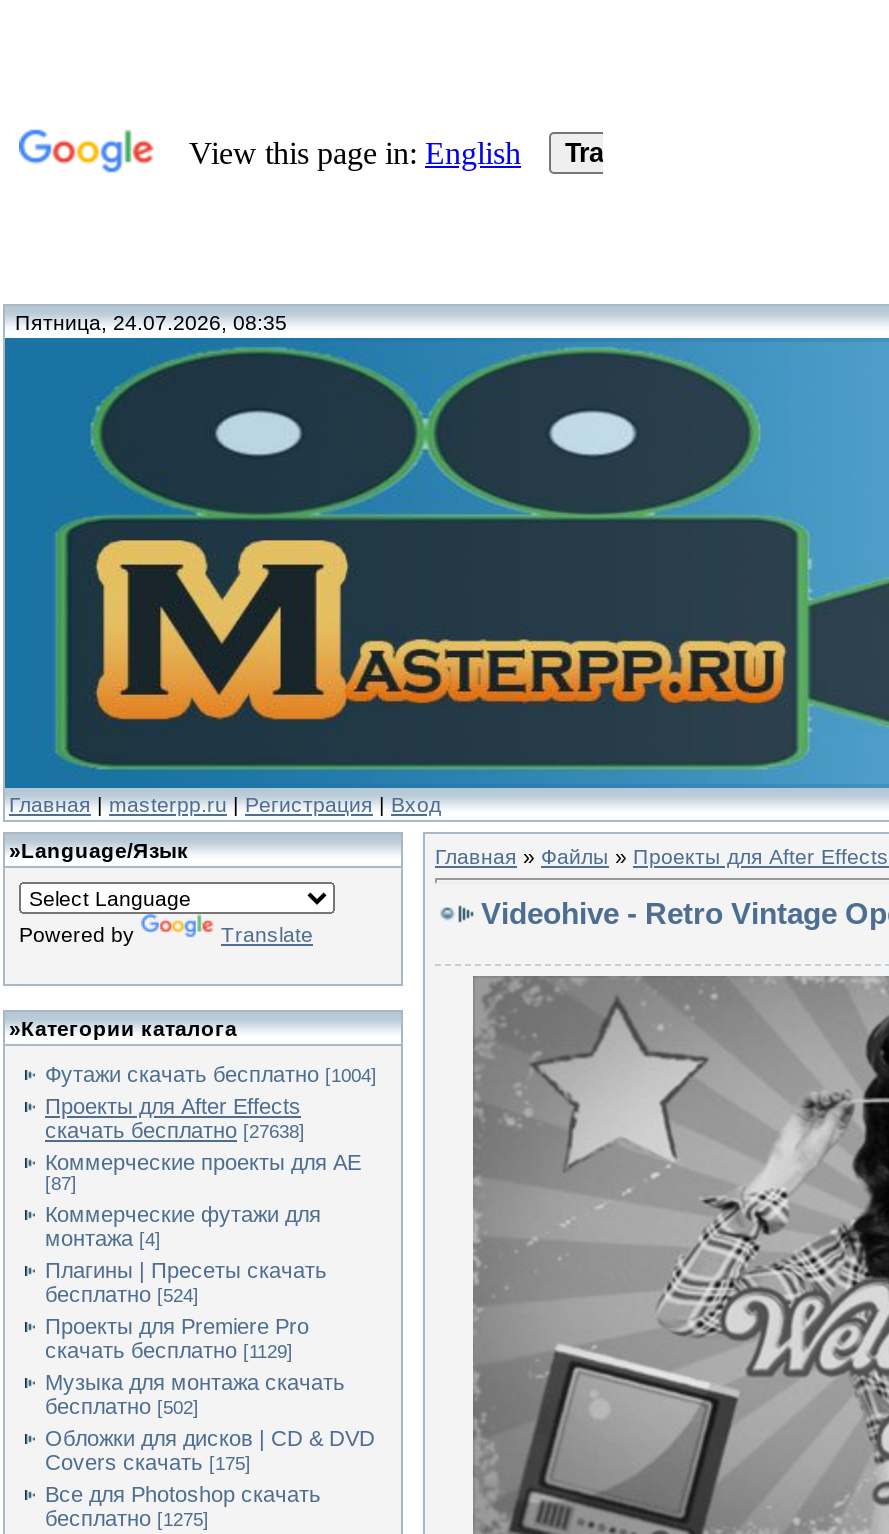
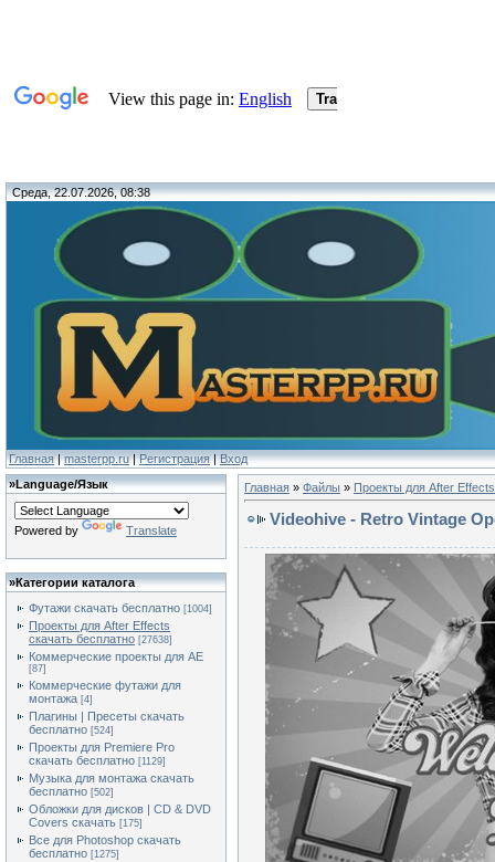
- Пятница, 24.07.2026, 08:35
+ Среда, 22.07.2026, 08:38
